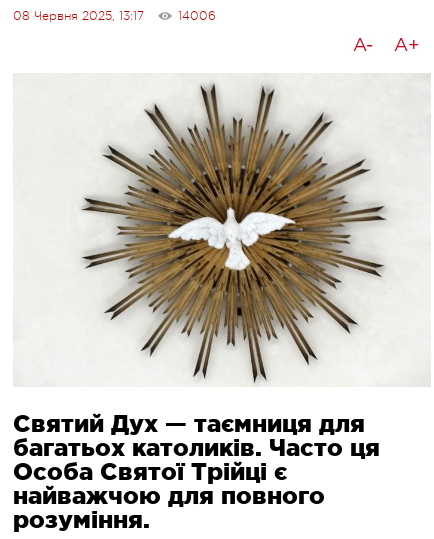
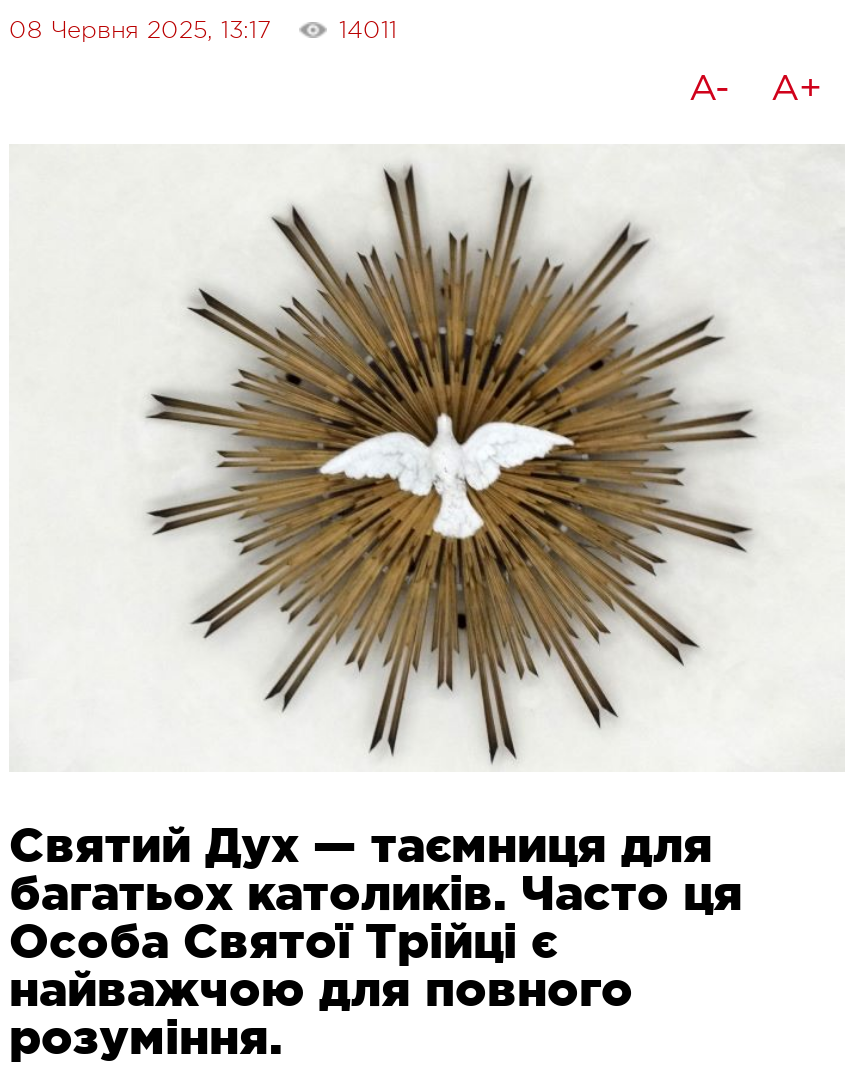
- 14006
+ 14011
